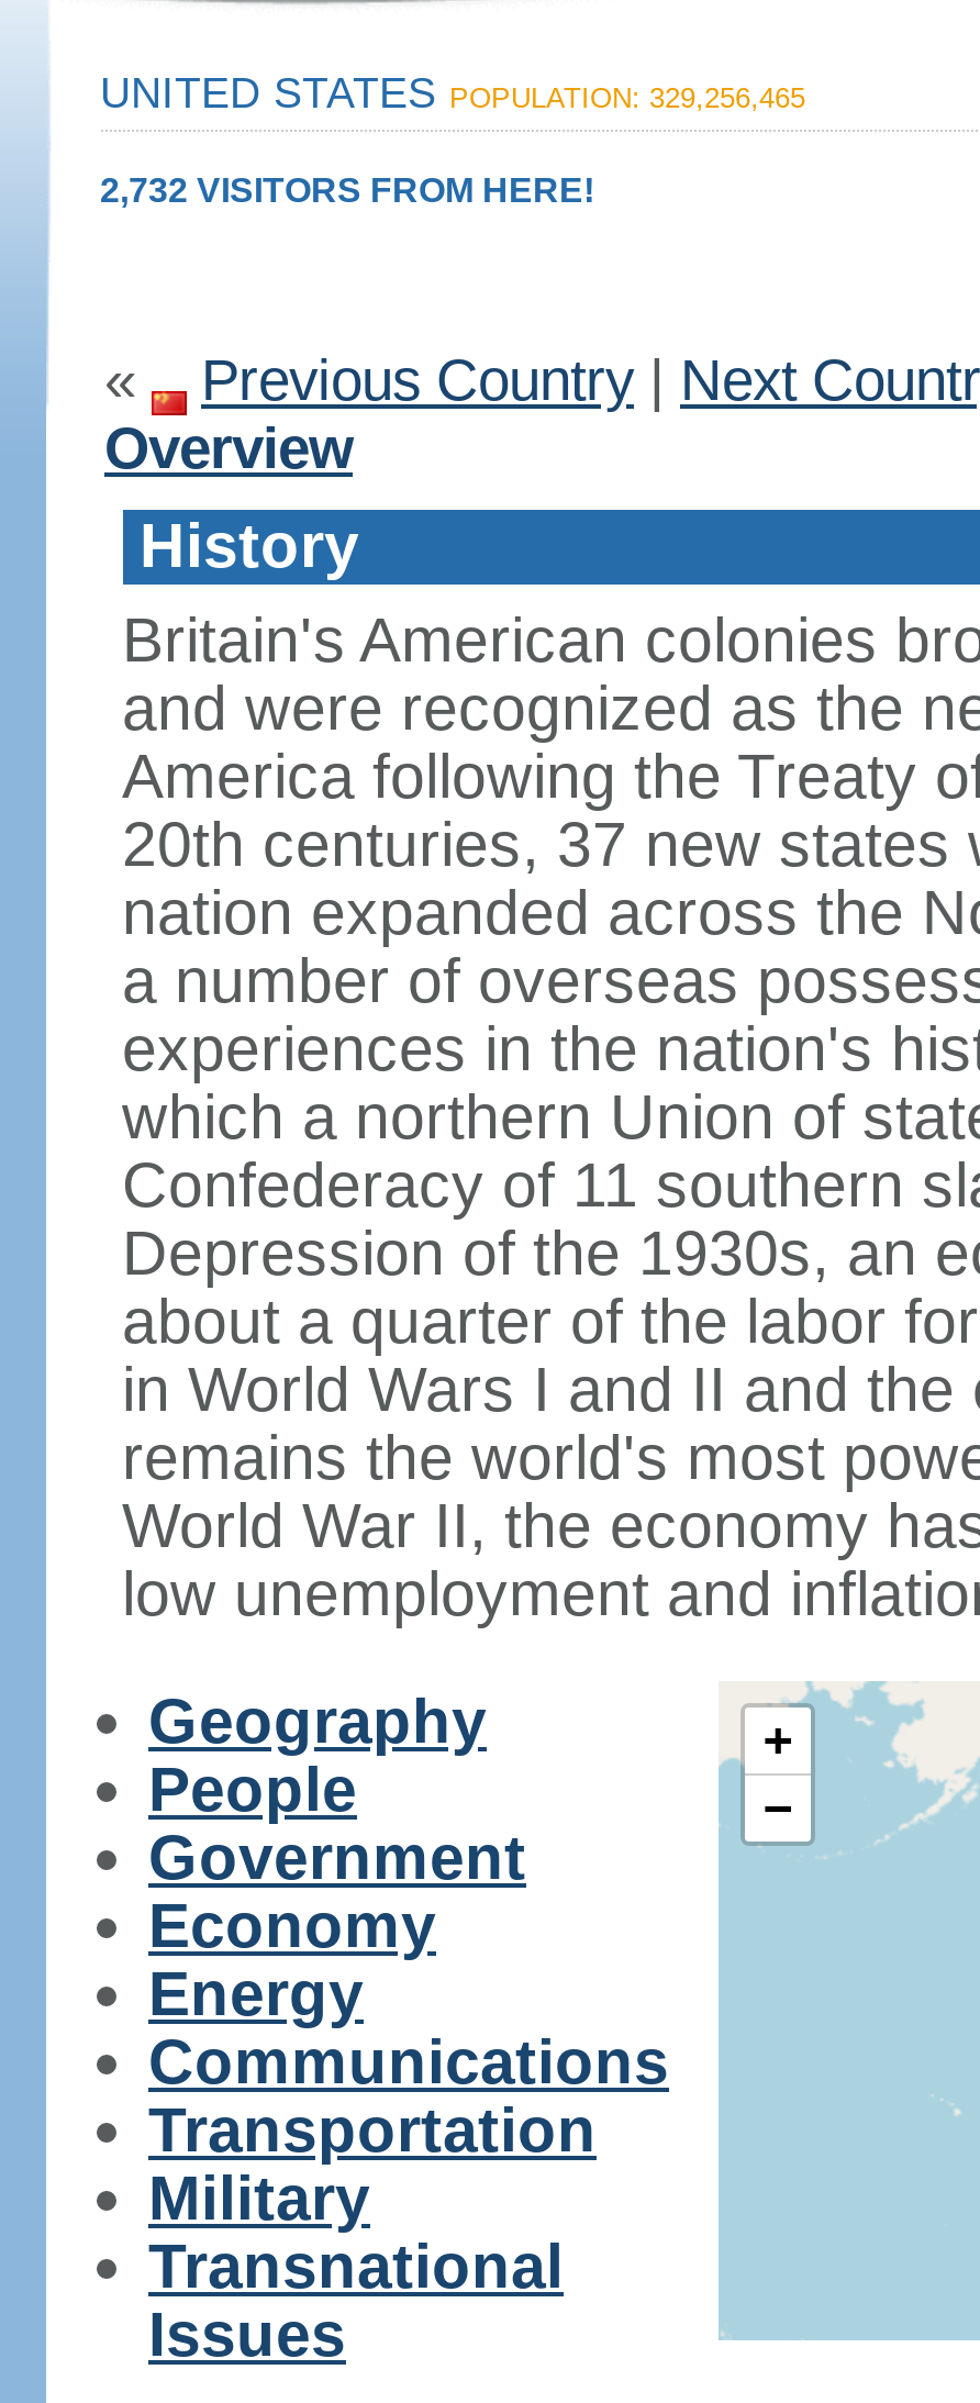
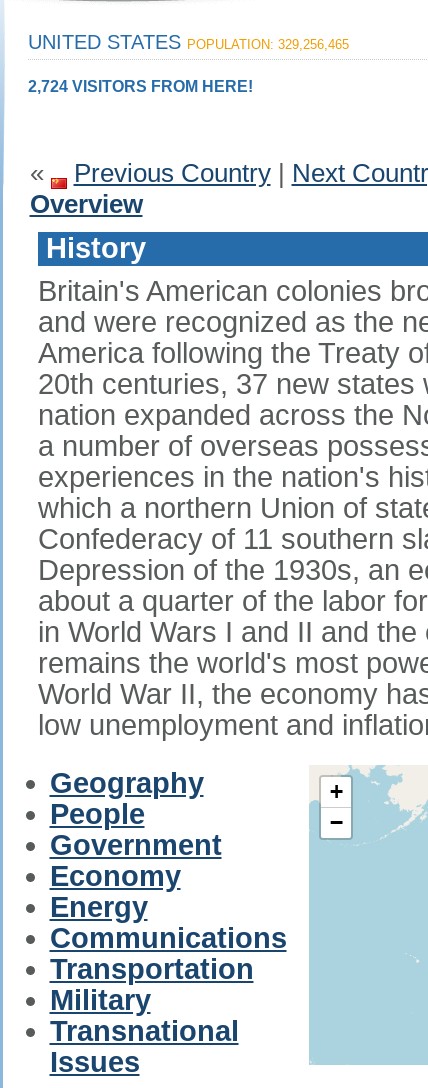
- 2,732 VISITORS FROM HERE!
+ 2,724 VISITORS FROM HERE!
